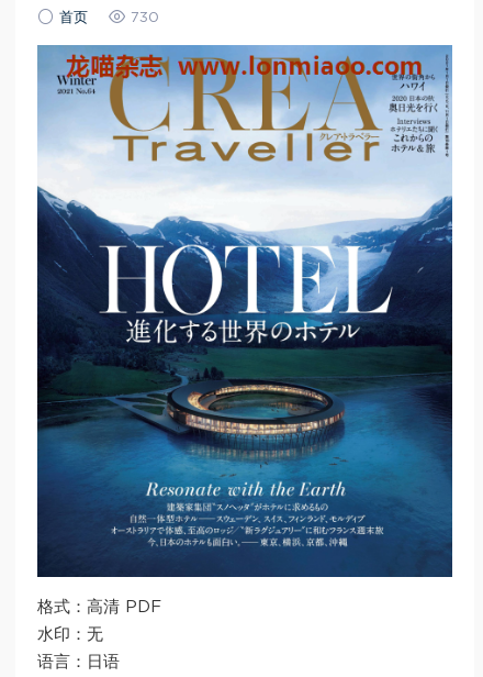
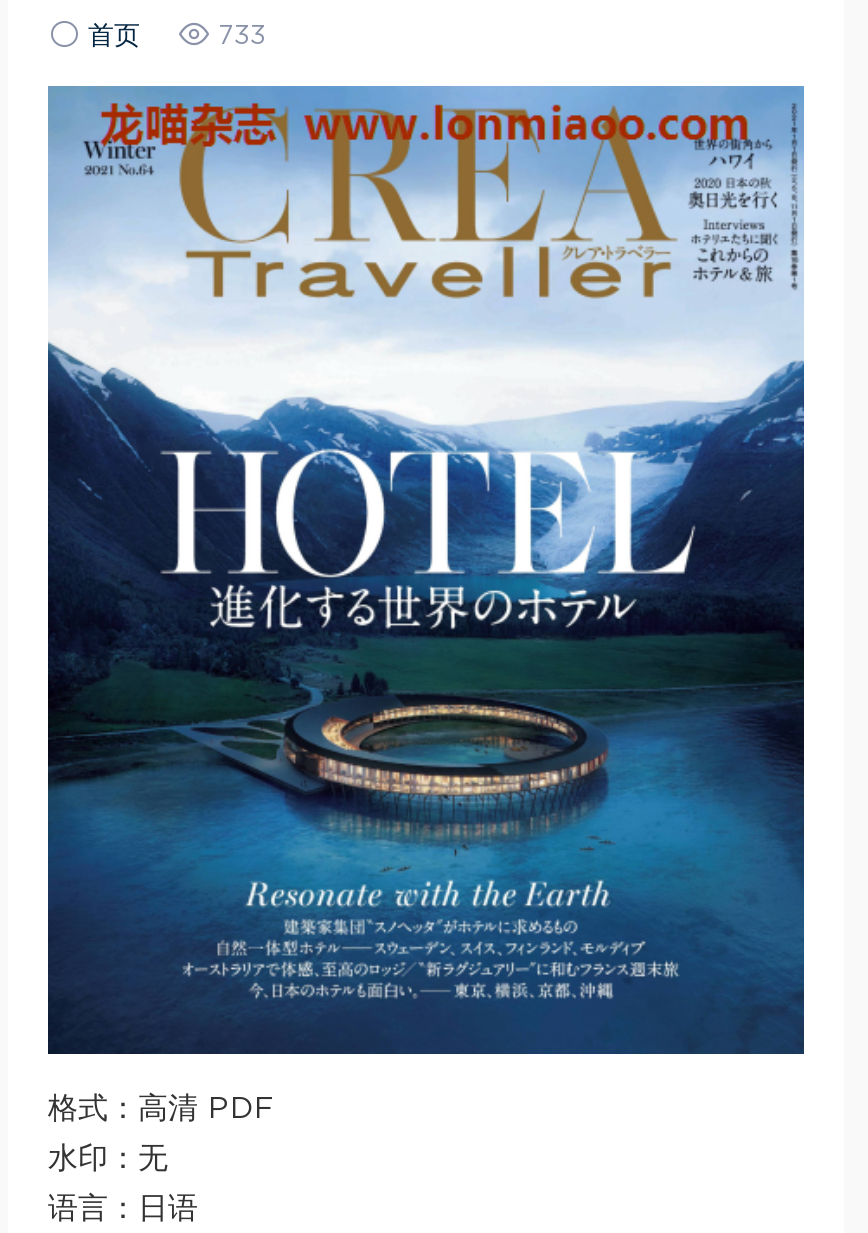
- 730
+ 733
